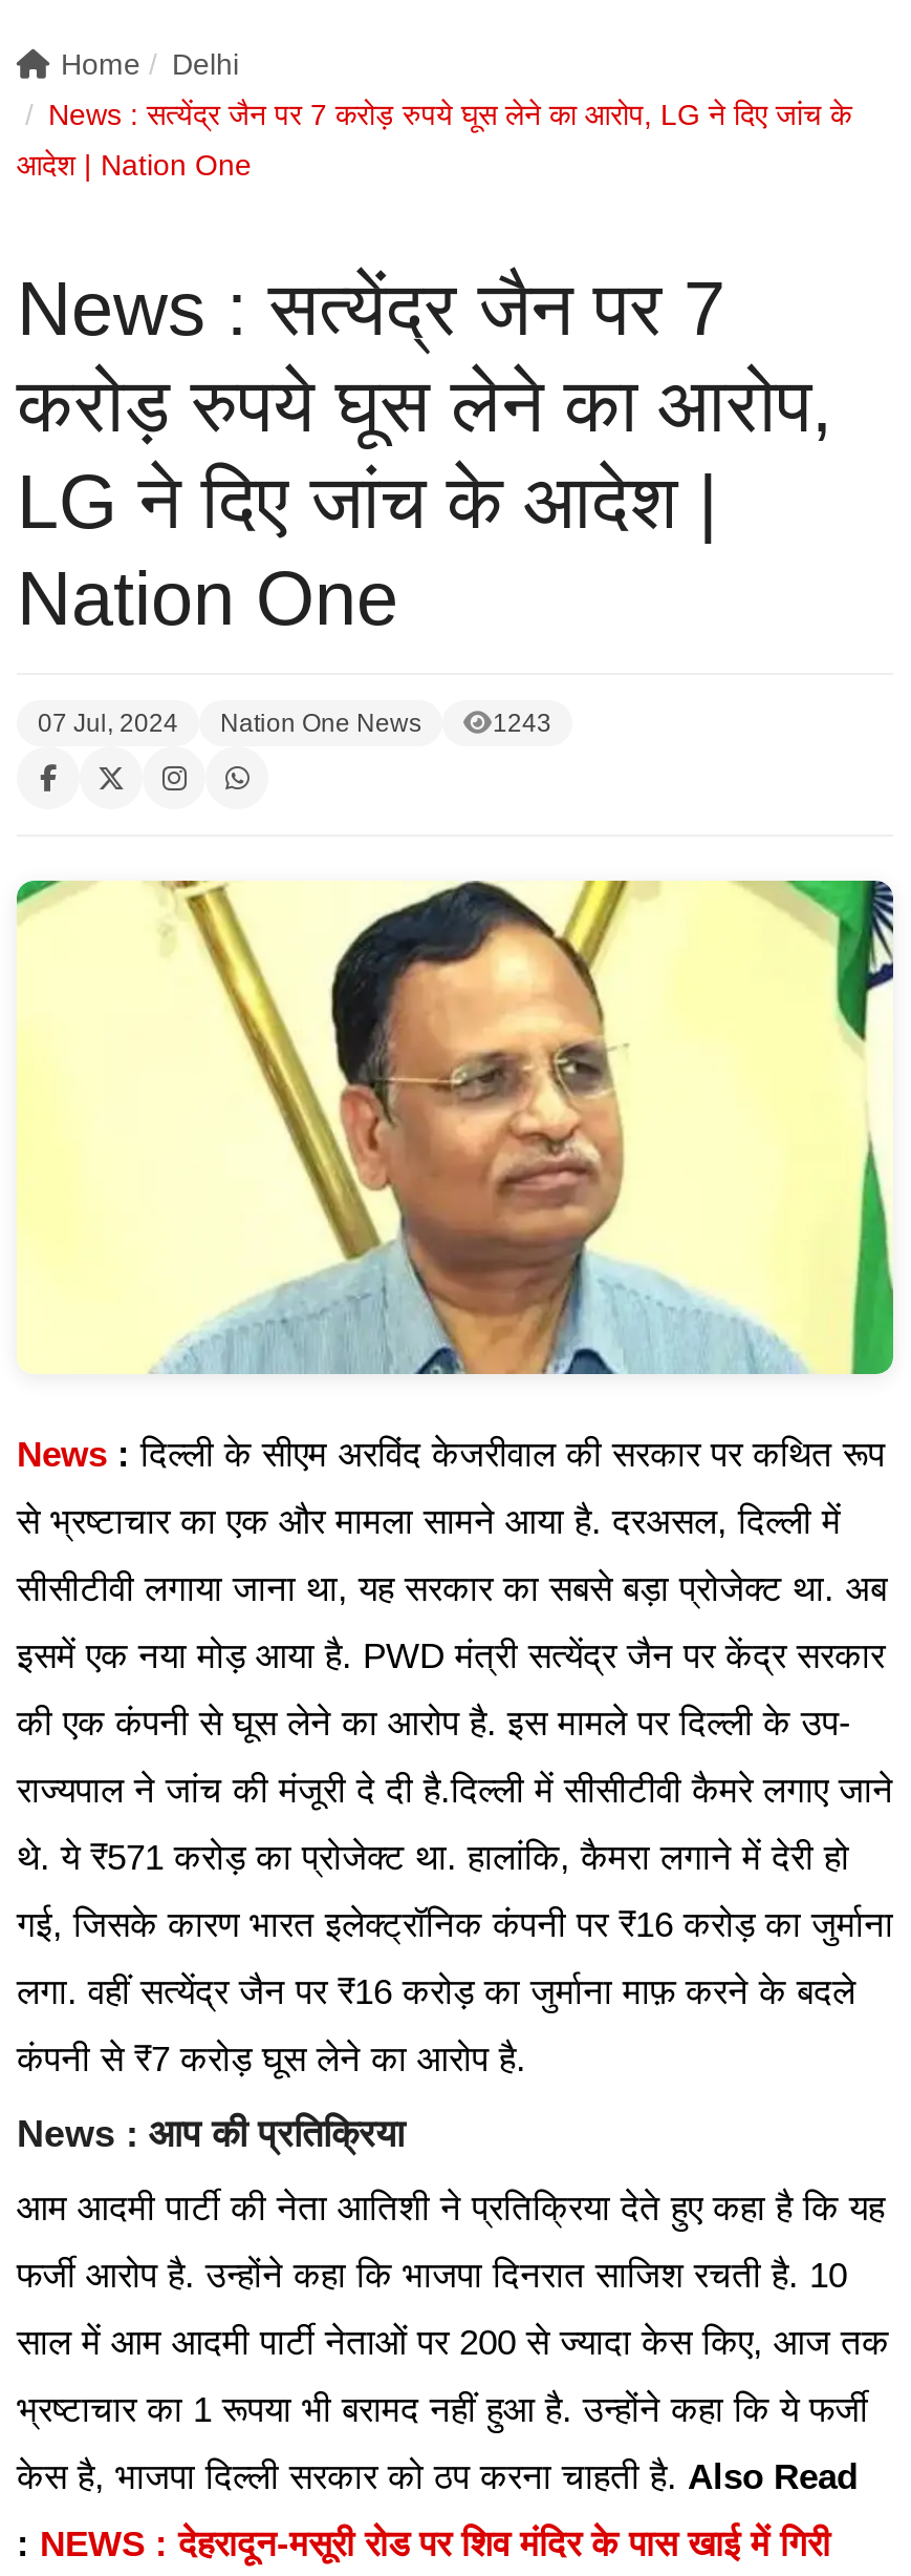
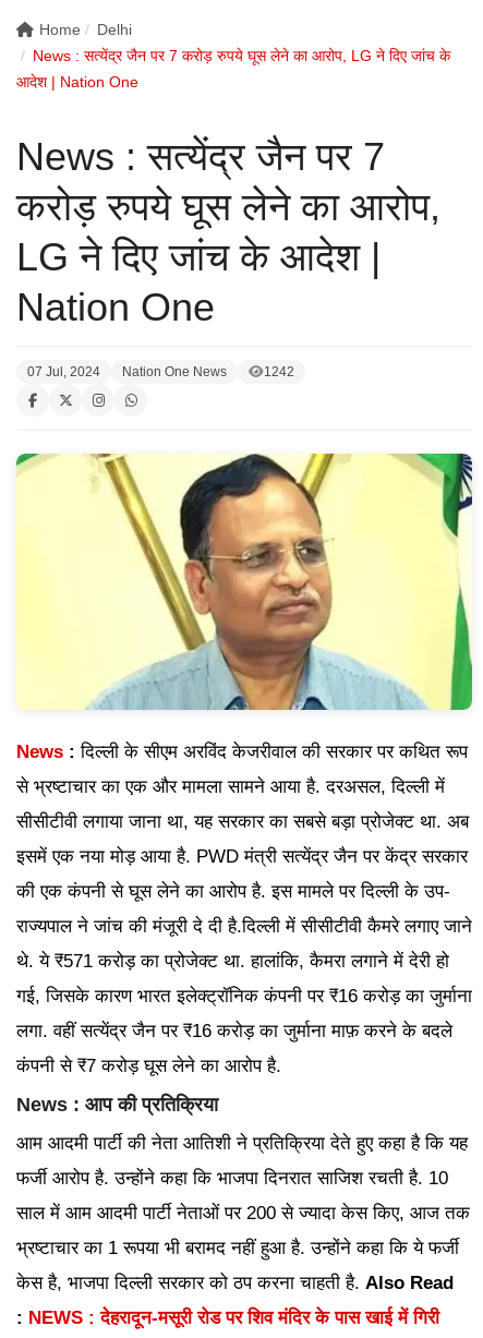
- 1243
+ 1242
